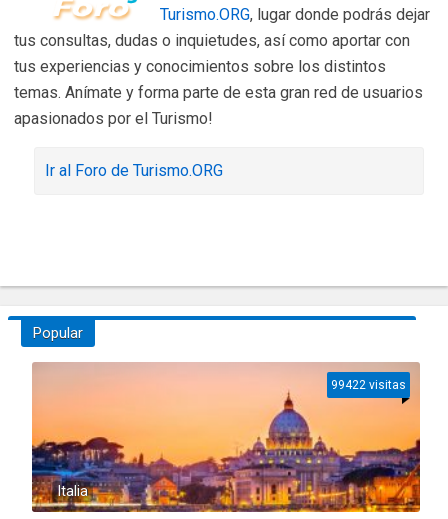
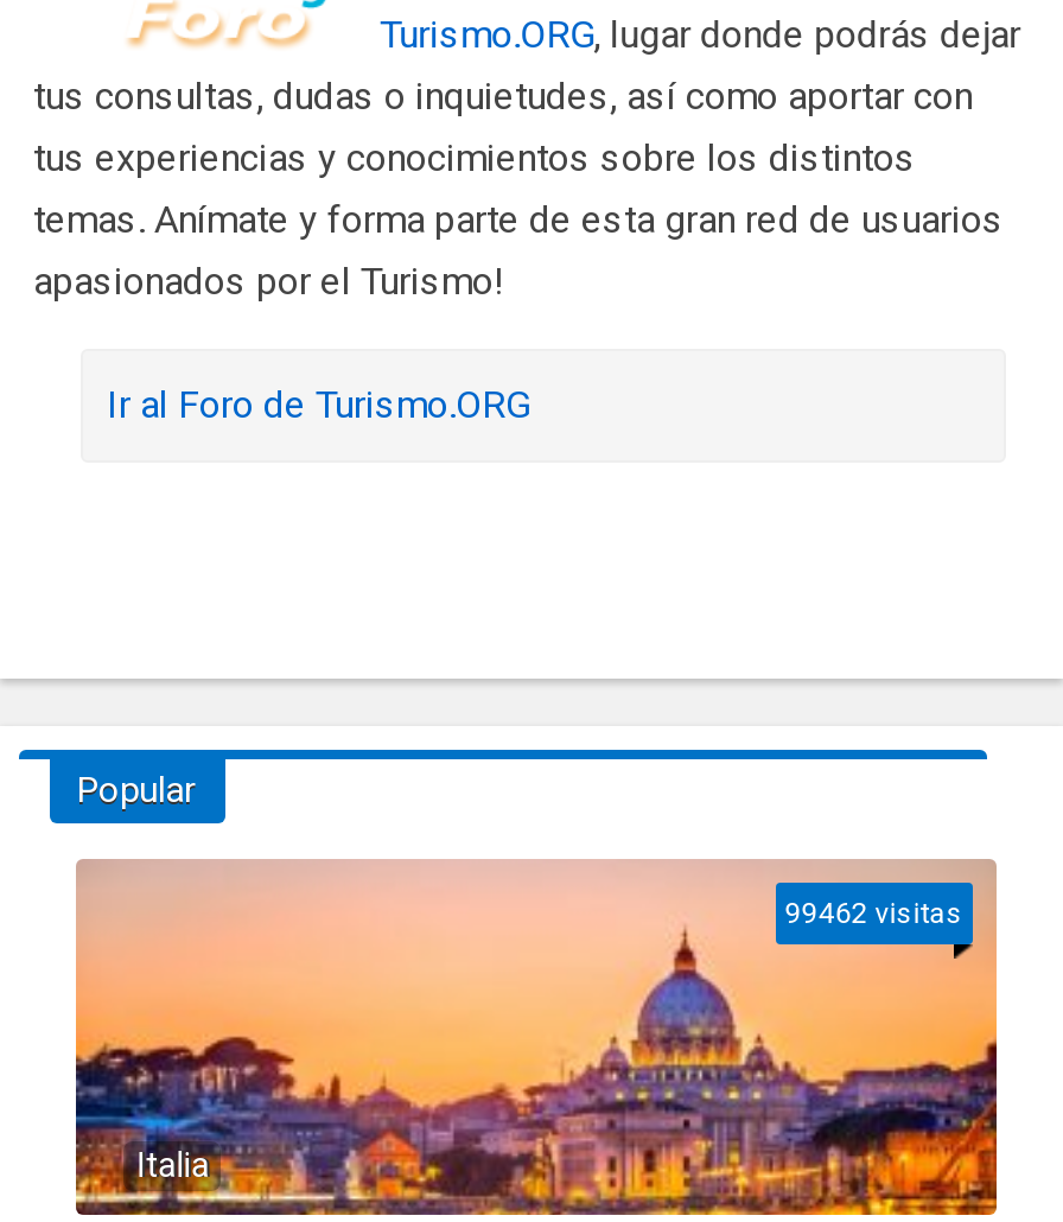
- 99422 visitas
+ 99462 visitas
